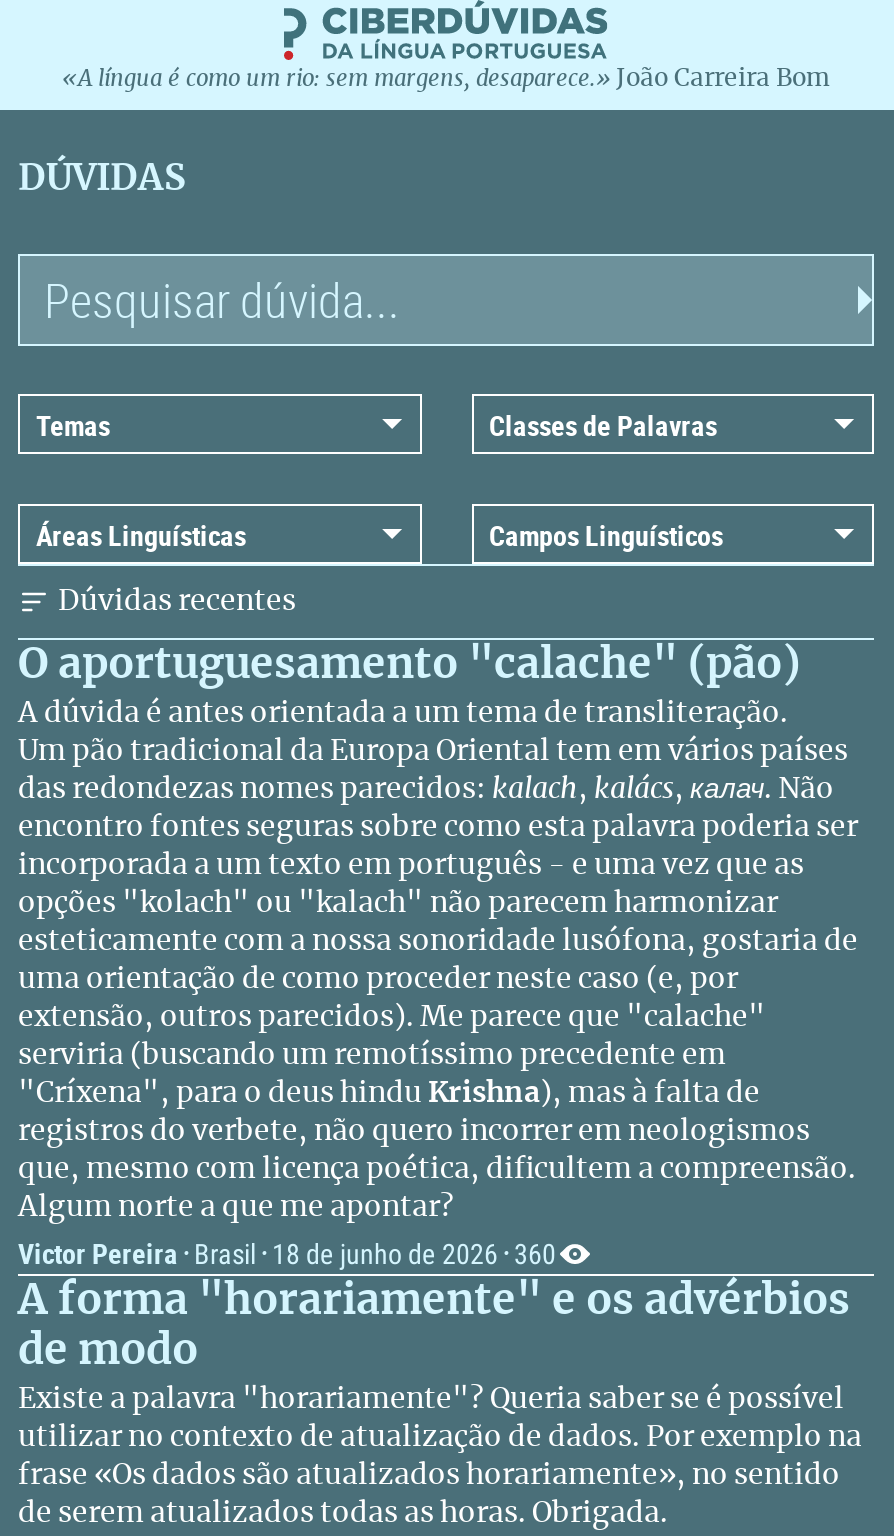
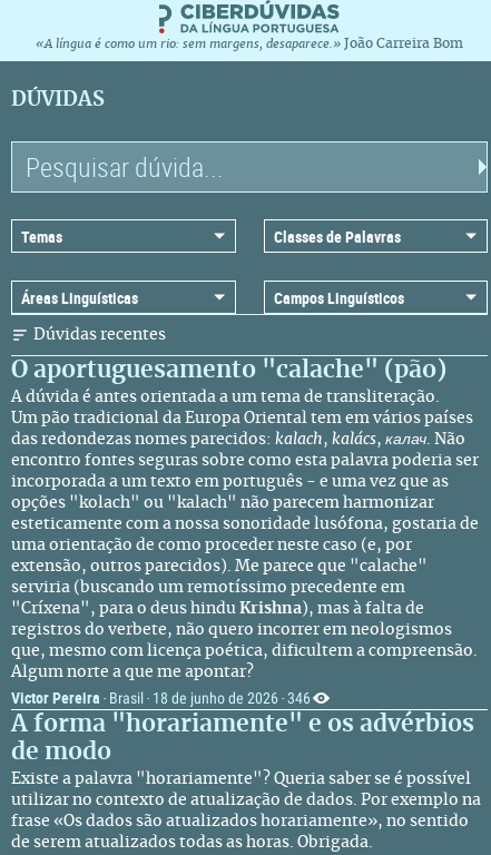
- Victor Pereira · Brasil · 18 de junho de 2026 · 360
+ Victor Pereira · Brasil · 18 de junho de 2026 · 346
